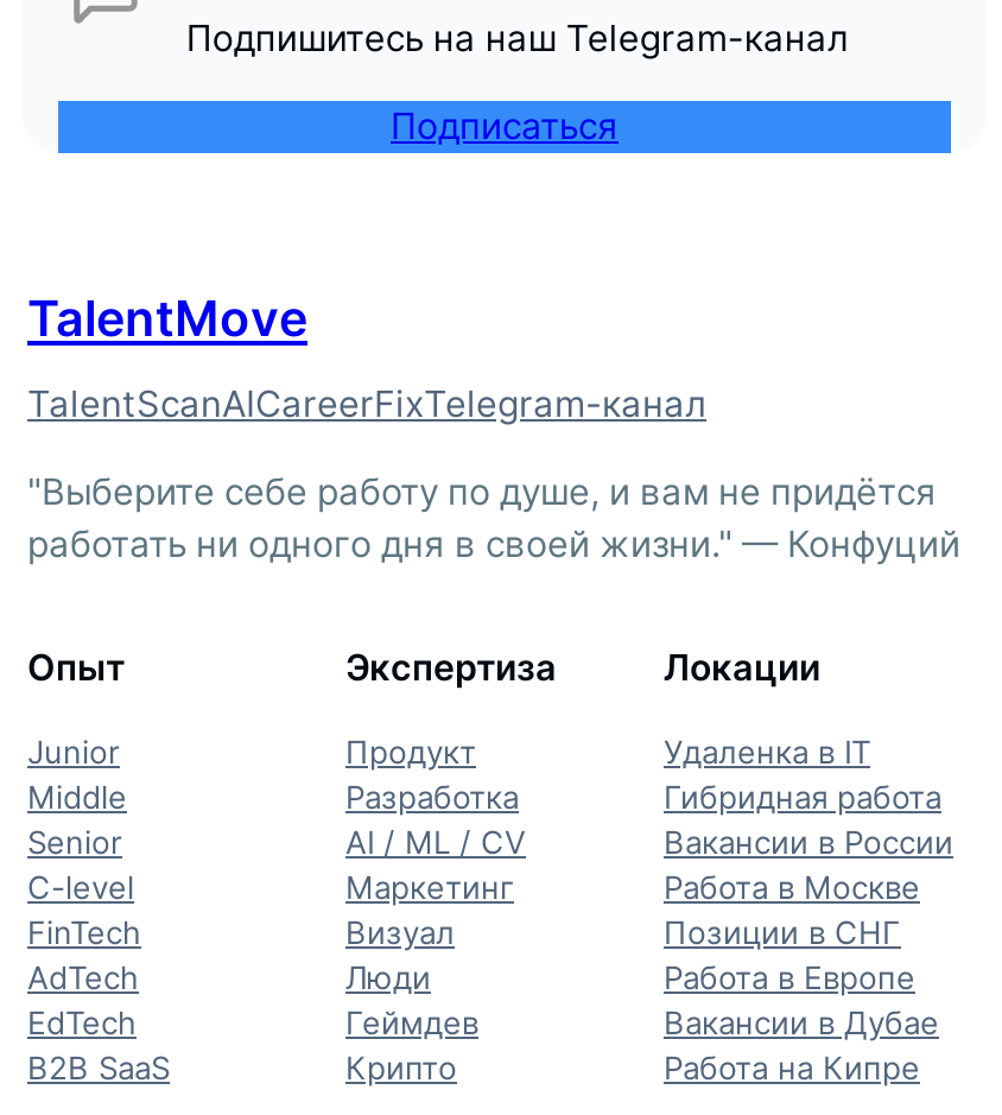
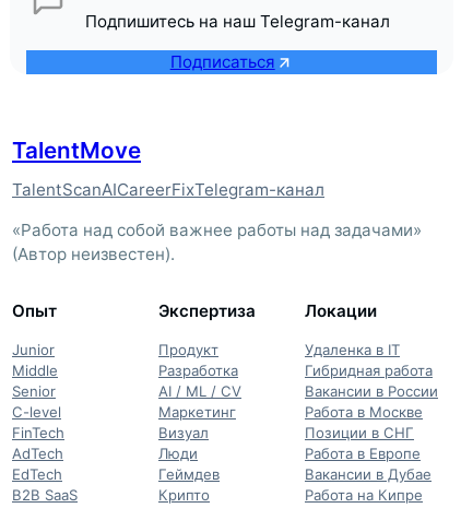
- "Выберите себе работу по душе, и вам не придётся
- работать ни одного дня в своей жизни." — Конфуций
+ «Работа над собой важнее работы над задачами»
+ (Автор неизвестен).
